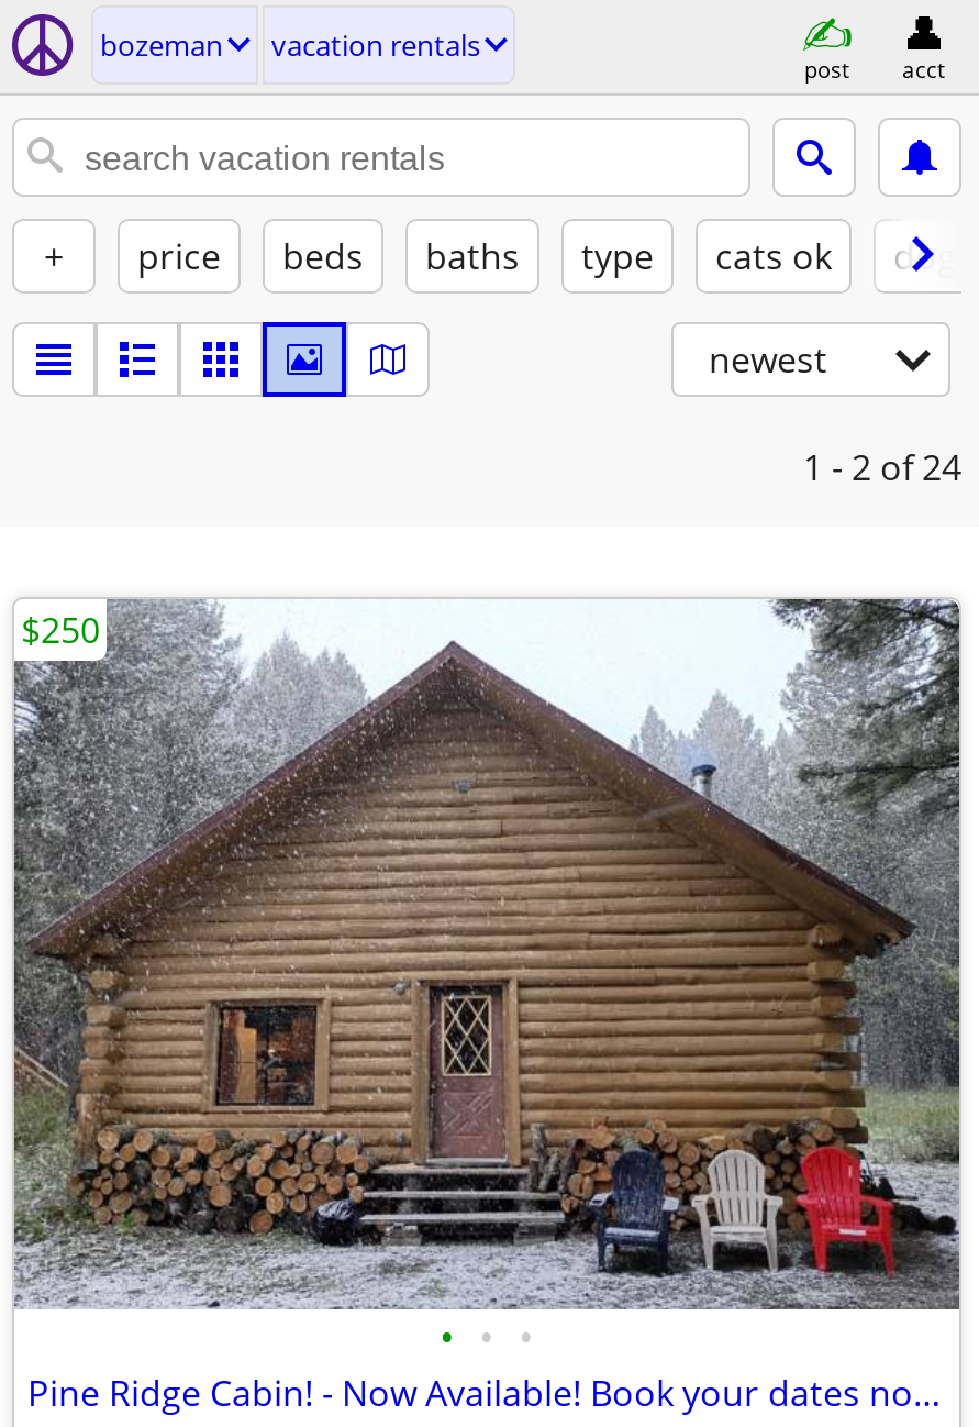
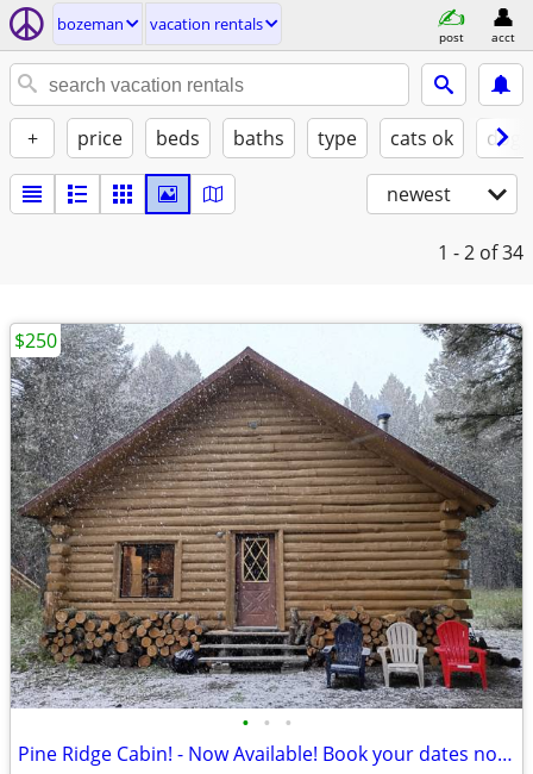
- 1 - 2 of 24
+ 1 - 2 of 34
